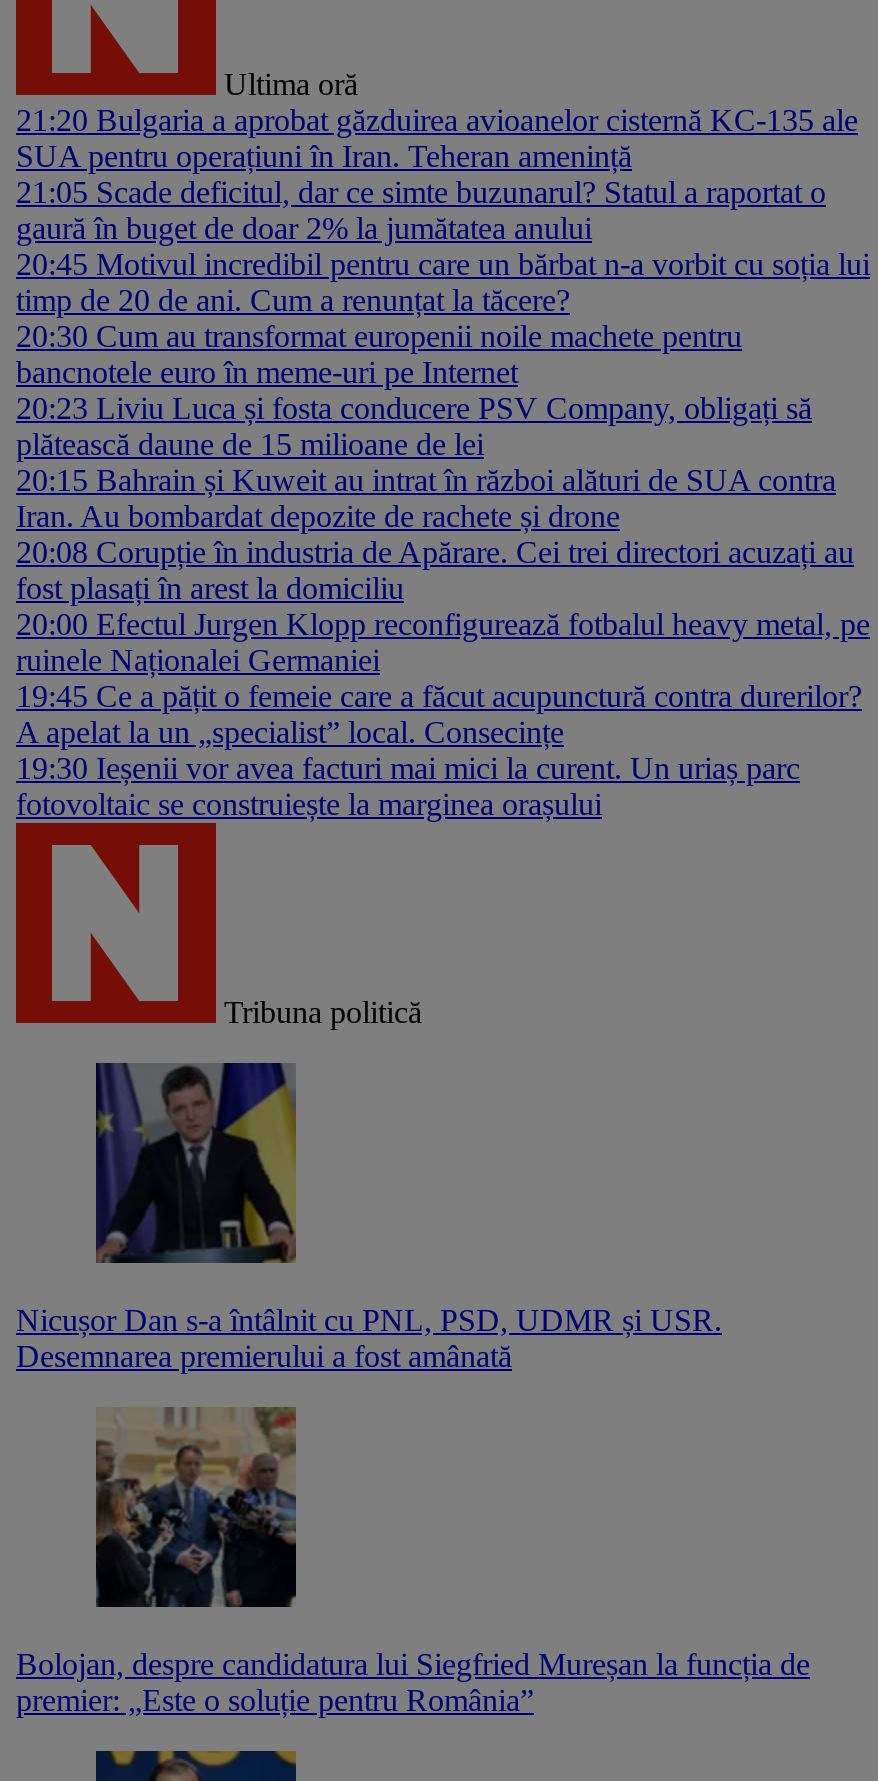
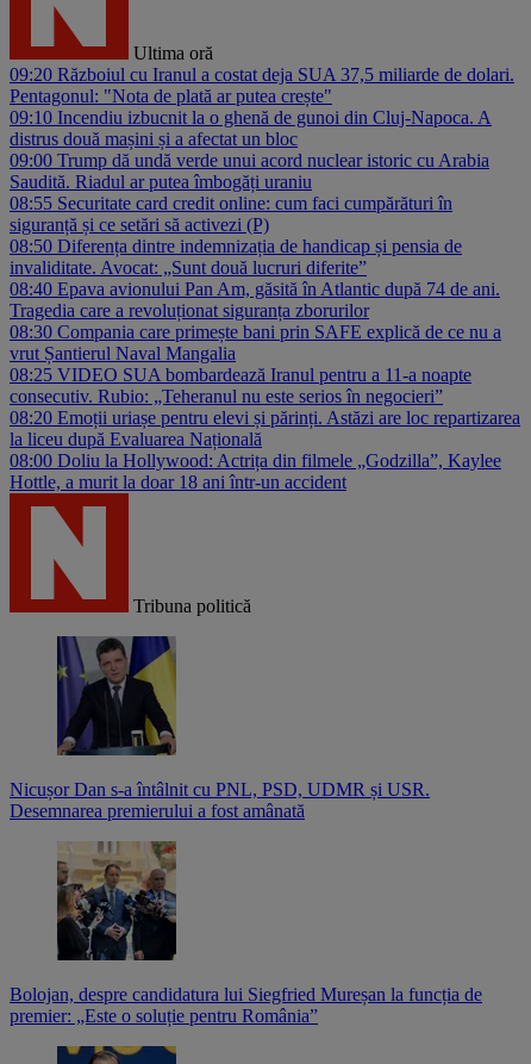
- 21:20 Bulgaria a aprobat găzduirea avioanelor cisternă KC-135 ale
- SUA pentru operațiuni în Iran. Teheran amenință
- 21:05 Scade deficitul, dar ce simte buzunarul? Statul a raportat o
- gaură în buget de doar 2% la jumătatea anului
- 20:45 Motivul incredibil pentru care un bărbat n-a vorbit cu soția lui
- timp de 20 de ani. Cum a renunțat la tăcere?
- 20:30 Cum au transformat europenii noile machete pentru
- bancnotele euro în meme-uri pe Internet
- 20:23 Liviu Luca și fosta conducere PSV Company, obligați să
- plătească daune de 15 milioane de lei
- 20:15 Bahrain și Kuweit au intrat în război alături de SUA contra
- Iran. Au bombardat depozite de rachete și drone
- 20:08 Corupție în industria de Apărare. Cei trei directori acuzați au
- fost plasați în arest la domiciliu
- 20:00 Efectul Jurgen Klopp reconfigurează fotbalul heavy metal, pe
- ruinele Naționalei Germaniei
- 19:45 Ce a pățit o femeie care a făcut acupunctură contra durerilor?
- A apelat la un „specialist” local. Consecințe
- 19:30 Ieșenii vor avea facturi mai mici la curent. Un uriaș parc
- fotovoltaic se construiește la marginea orașului
+ 09:20 Războiul cu Iranul a costat deja SUA 37,5 miliarde de dolari.
+ Pentagonul: "Nota de plată ar putea crește"
+ 09:10 Incendiu izbucnit la o ghenă de gunoi din Cluj-Napoca. A
+ distrus două mașini și a afectat un bloc
+ 09:00 Trump dă undă verde unui acord nuclear istoric cu Arabia
+ Saudită. Riadul ar putea îmbogăți uraniu
+ 08:55 Securitate card credit online: cum faci cumpărături în
+ siguranță și ce setări să activezi (P)
+ 08:50 Diferența dintre indemnizația de handicap și pensia de
+ invaliditate. Avocat: „Sunt două lucruri diferite”
+ 08:40 Epava avionului Pan Am, găsită în Atlantic după 74 de ani.
+ Tragedia care a revoluționat siguranța zborurilor
+ 08:30 Compania care primește bani prin SAFE explică de ce nu a
+ vrut Șantierul Naval Mangalia
+ 08:25 VIDEO SUA bombardează Iranul pentru a 11-a noapte
+ consecutiv. Rubio: „Teheranul nu este serios în negocieri”
+ 08:20 Emoții uriașe pentru elevi și părinți. Astăzi are loc repartizarea
+ la liceu după Evaluarea Națională
+ 08:00 Doliu la Hollywood: Actrița din filmele „Godzilla”, Kaylee
+ Hottle, a murit la doar 18 ani într-un accident
